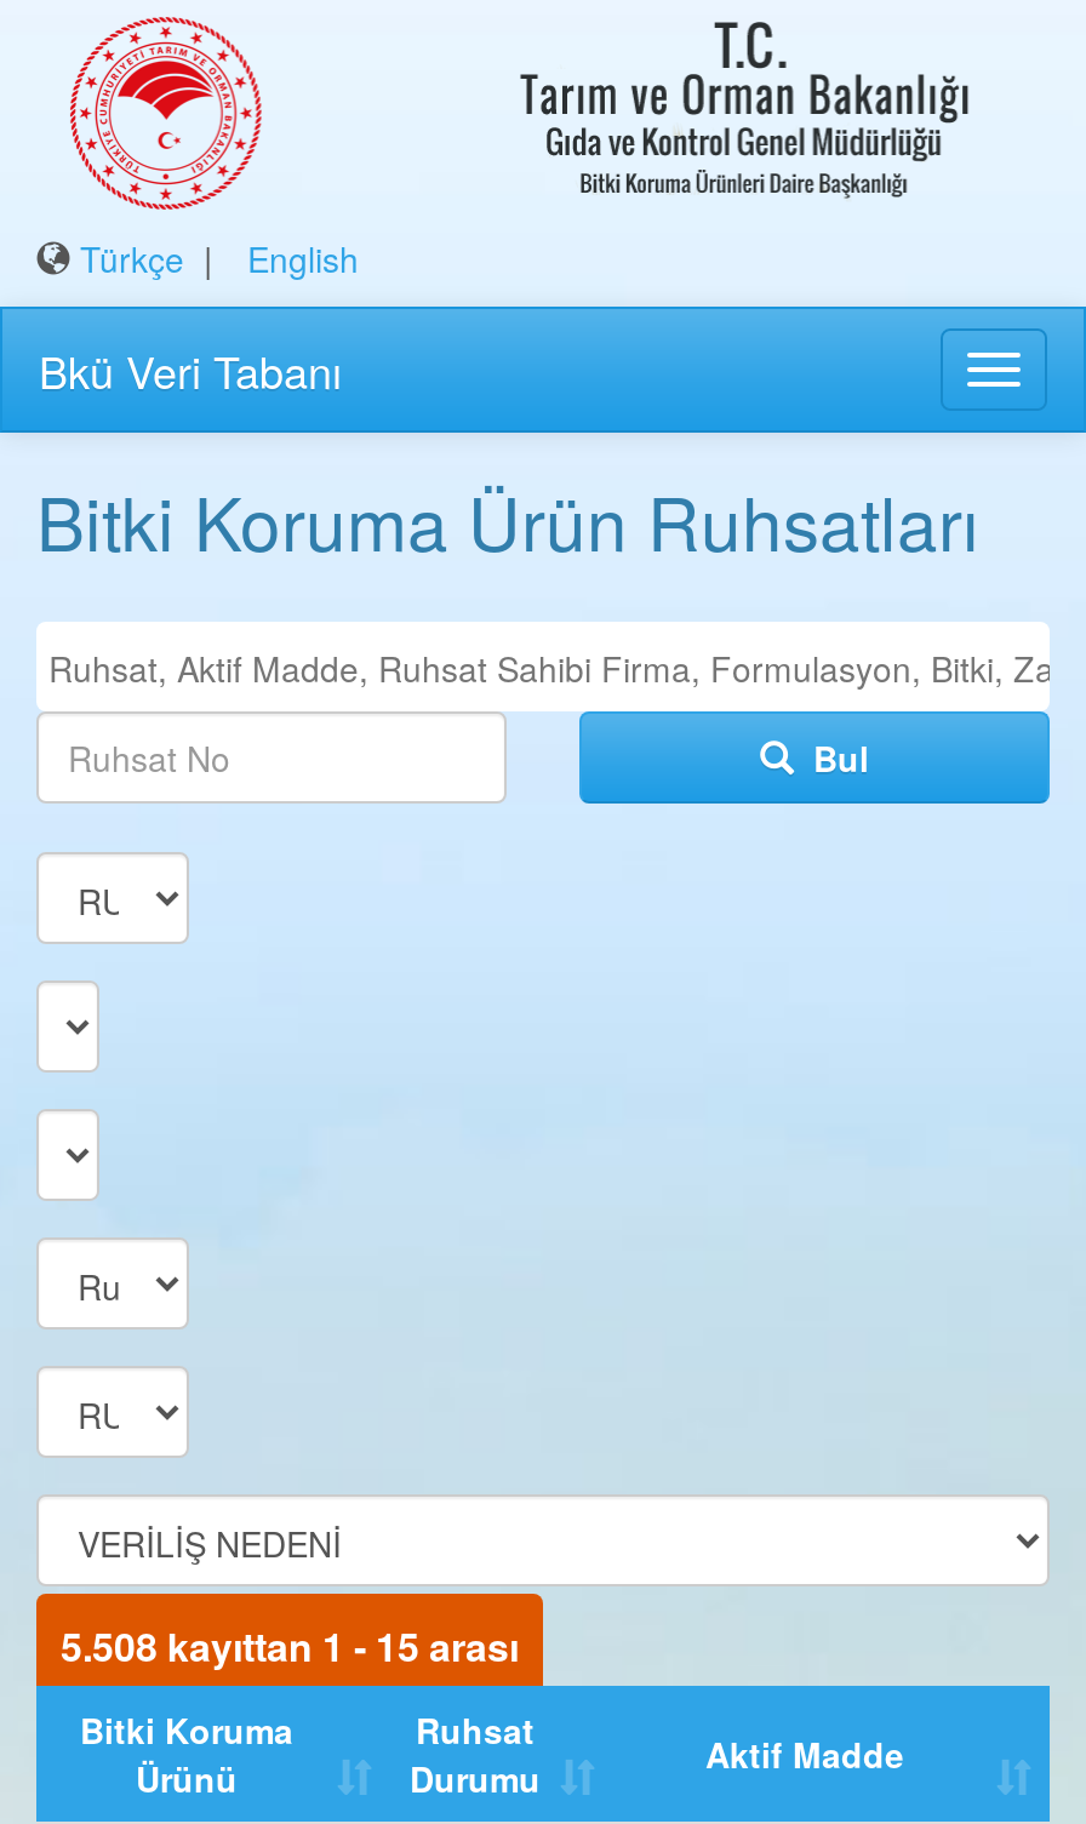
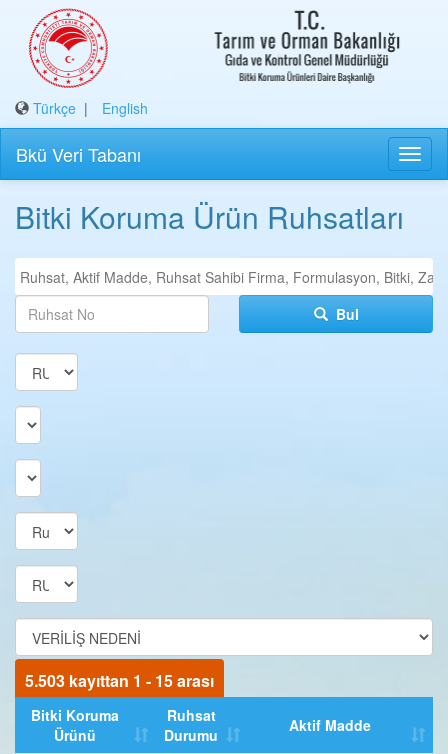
- 5.508 kayıttan 1 - 15 arası
+ 5.503 kayıttan 1 - 15 arası
